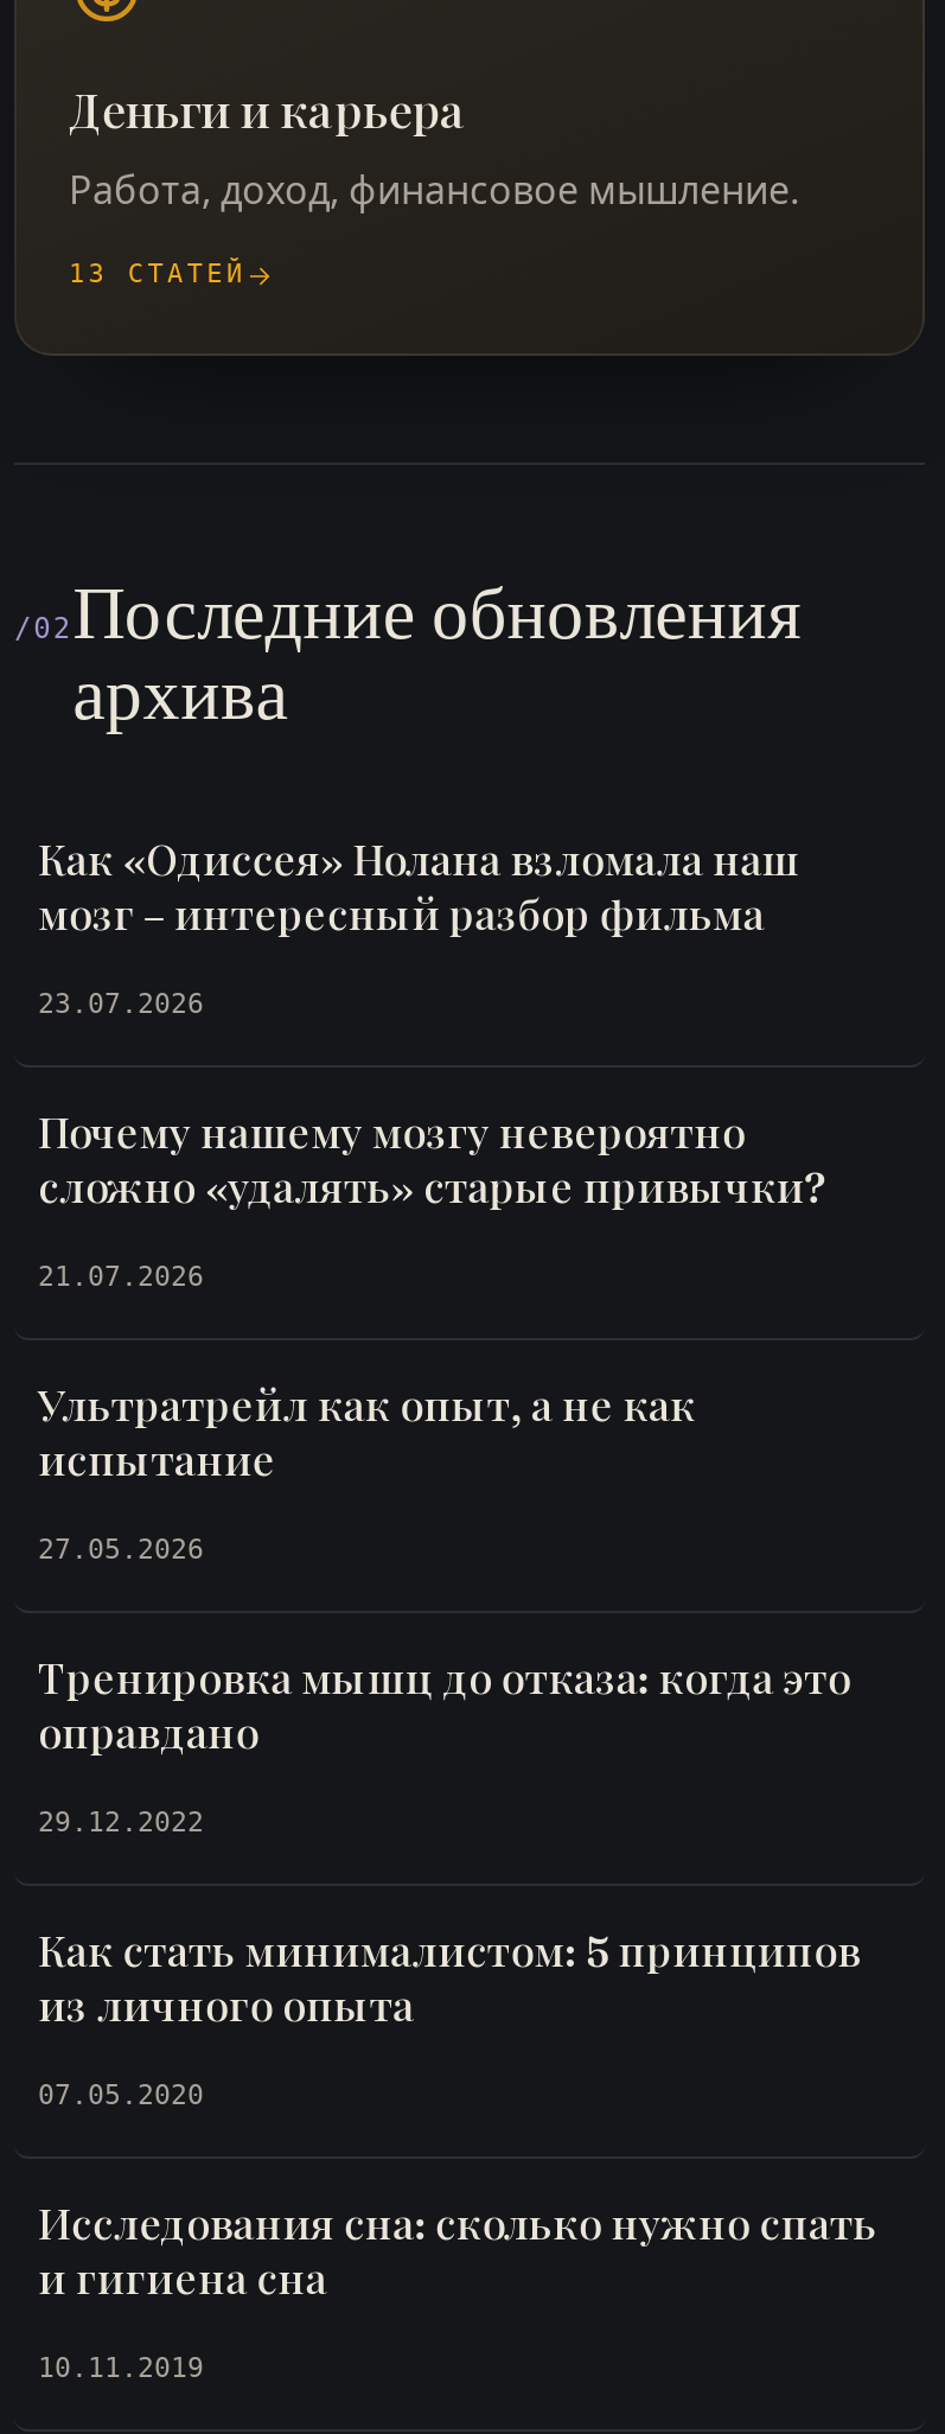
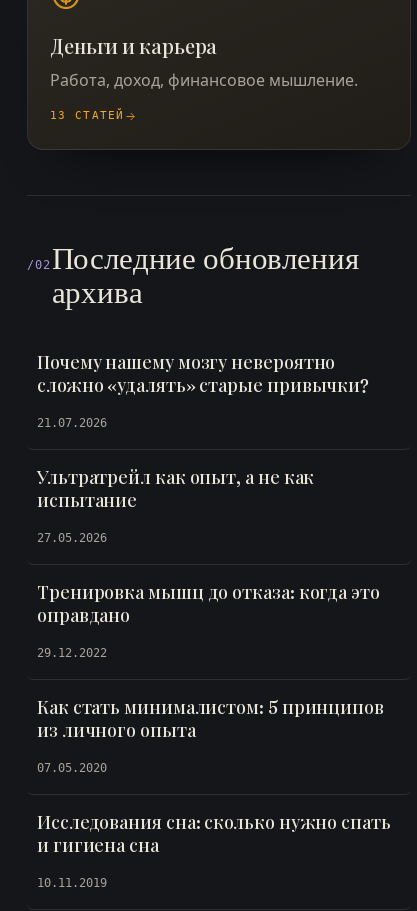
- Как «Одиссея» Нолана взломала наш
- мозг – интересный разбор фильма
- 23.07.2026
